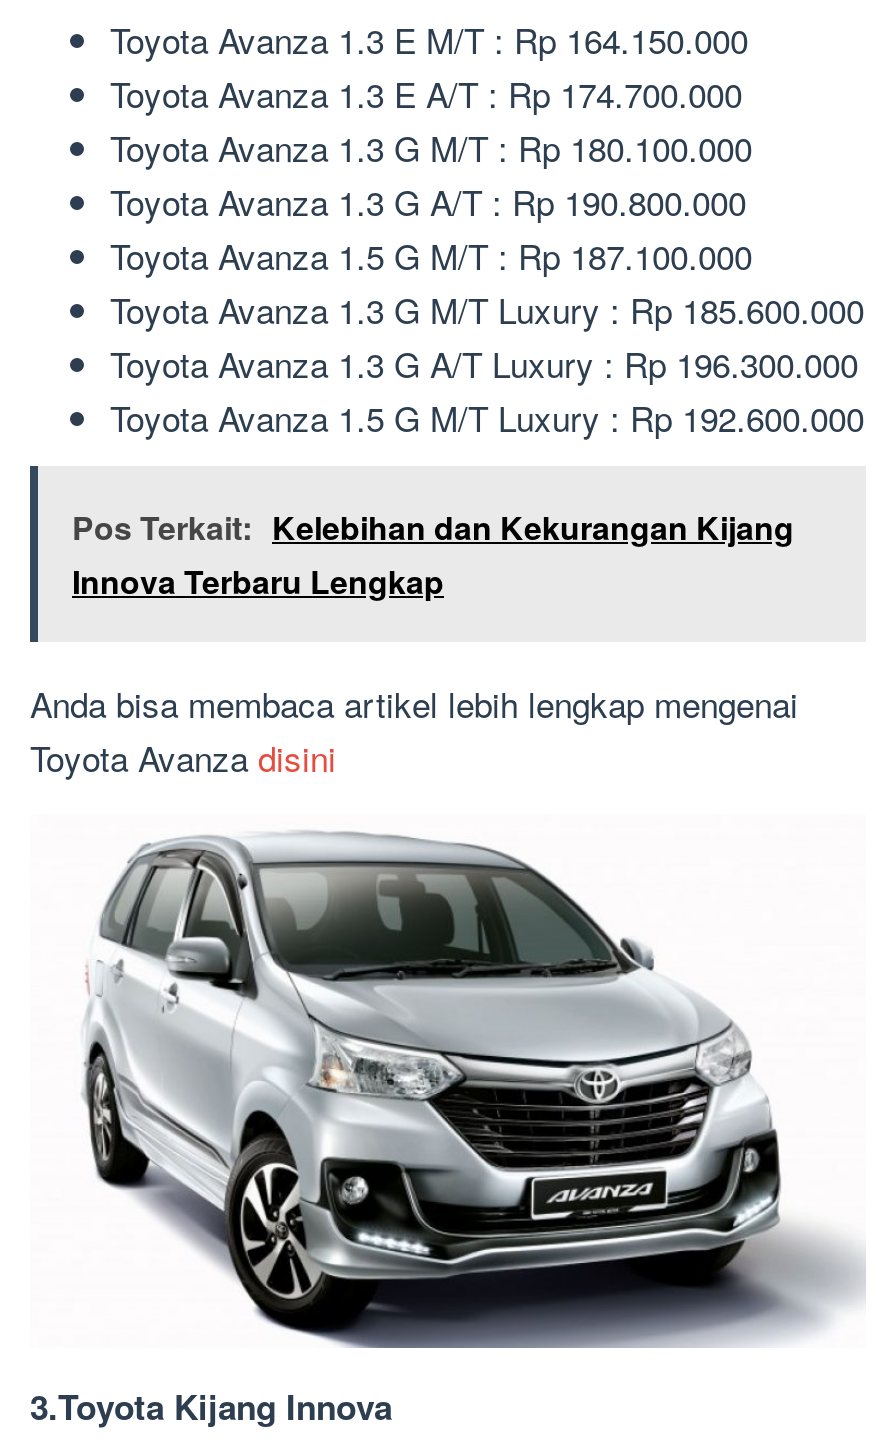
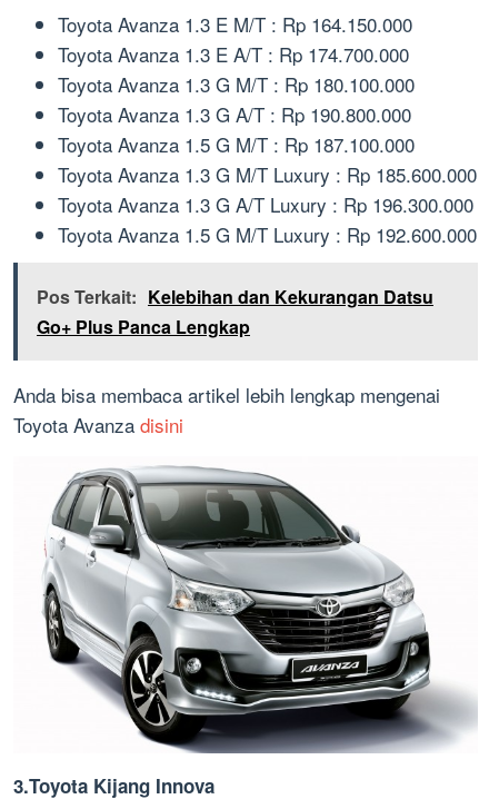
- Pos Terkait: Kelebihan dan Kekurangan Kijang
- Innova Terbaru Lengkap
+ Pos Terkait: Kelebihan dan Kekurangan Datsu
+ Go+ Plus Panca Lengkap
